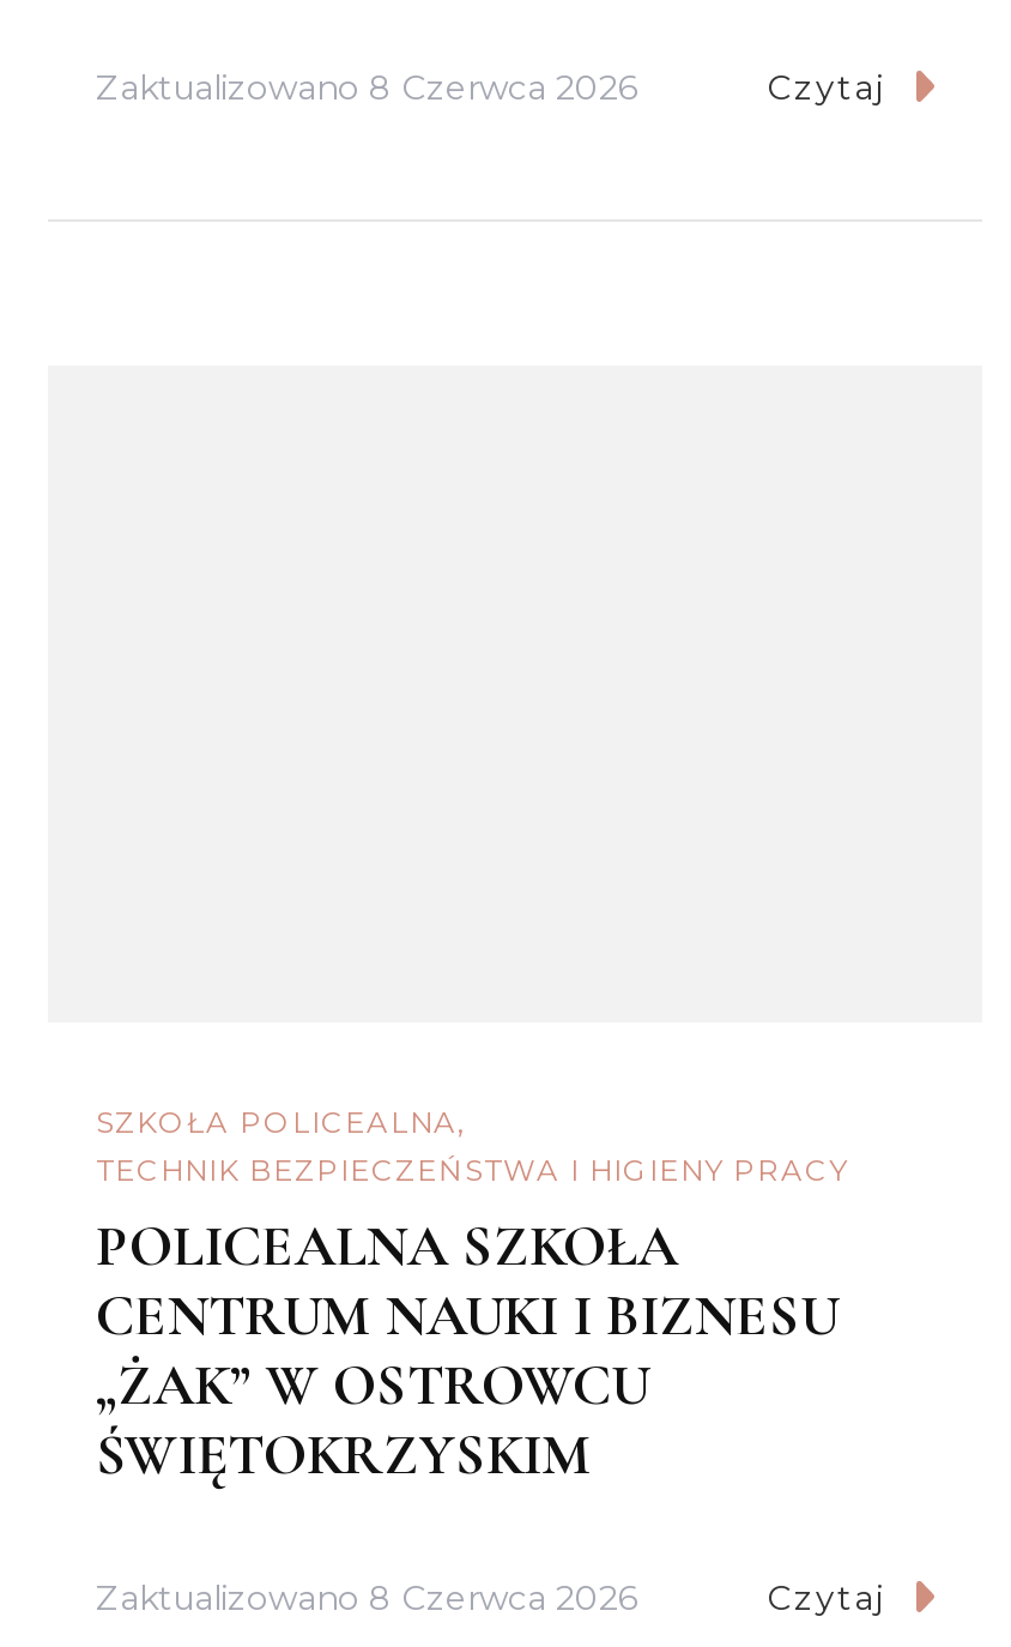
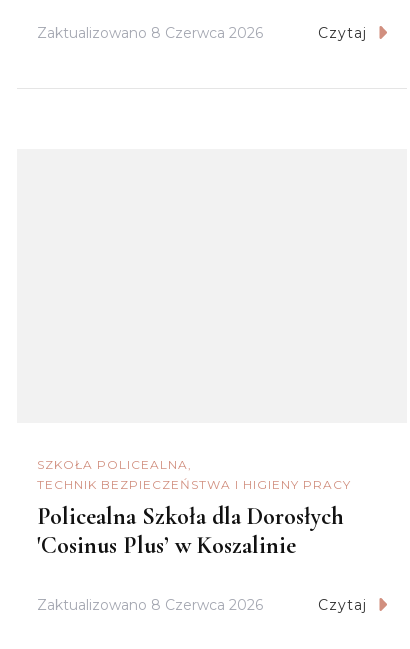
- POLICEALNA SZKOŁA
- CENTRUM NAUKI I BIZNESU
- „ŻAK” W OSTROWCU
- ŚWIĘTOKRZYSKIM
+ Policealna Szkoła dla Dorosłych
+ 'Cosinus Plus’ w Koszalinie
